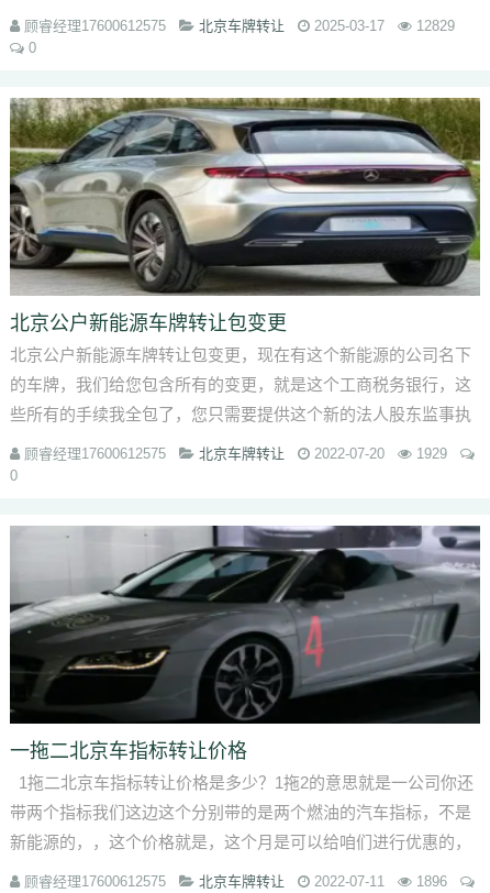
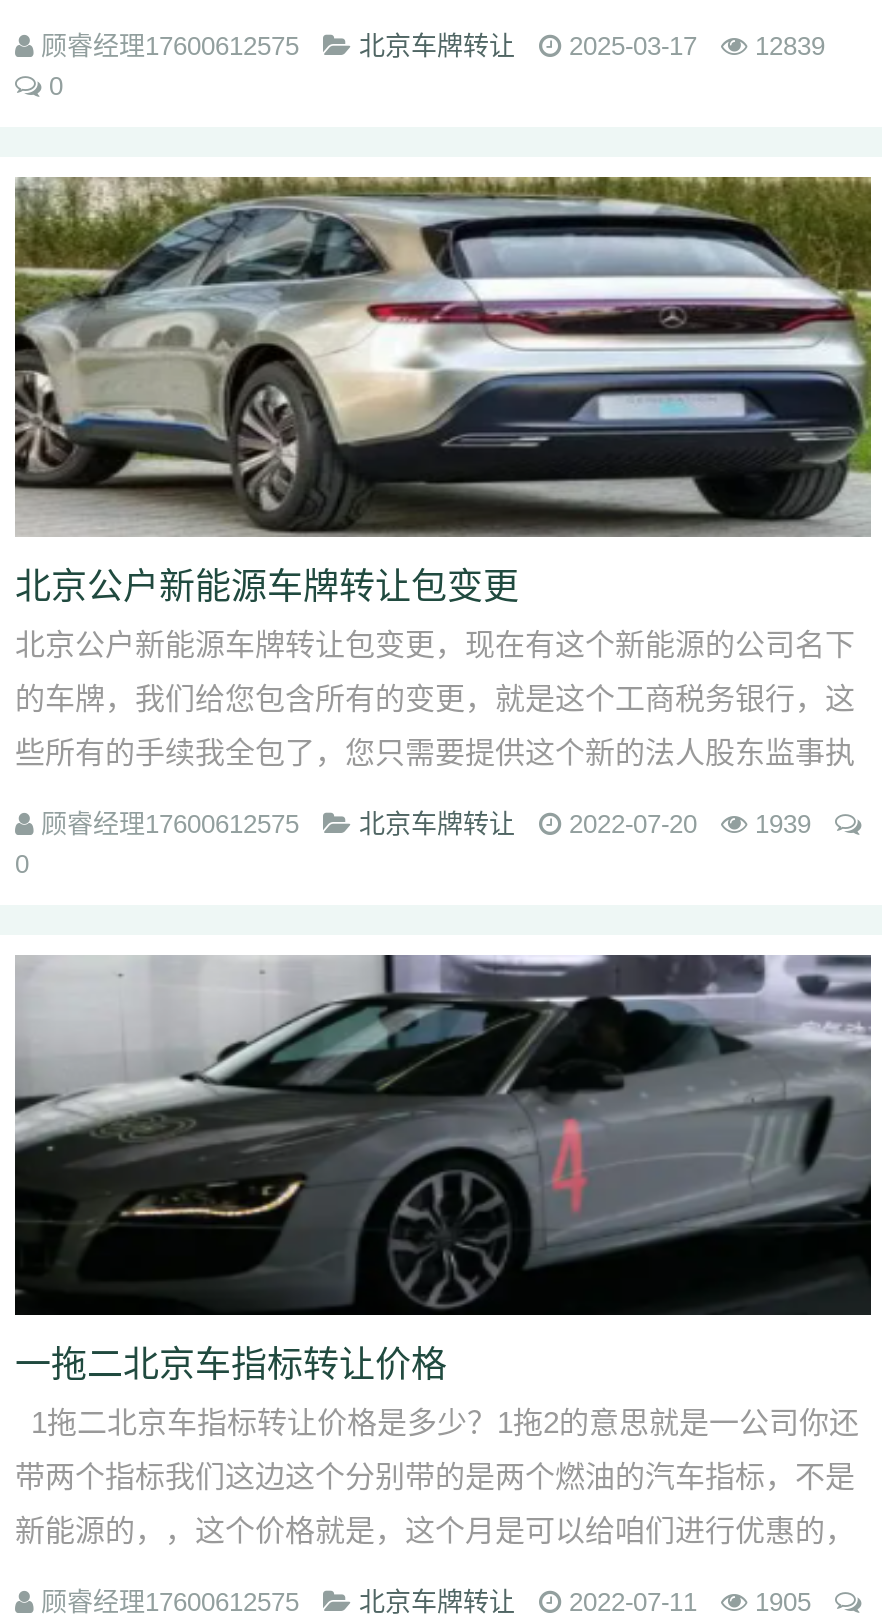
- 顾睿经理17600612575 北京车牌转让 2025-03-17 12829
+ 顾睿经理17600612575 北京车牌转让 2025-03-17 12839

- 顾睿经理17600612575 北京车牌转让 2022-07-20 1929
+ 顾睿经理17600612575 北京车牌转让 2022-07-20 1939

- 顾睿经理17600612575 北京车牌转让 2022-07-11 1896
+ 顾睿经理17600612575 北京车牌转让 2022-07-11 1905
